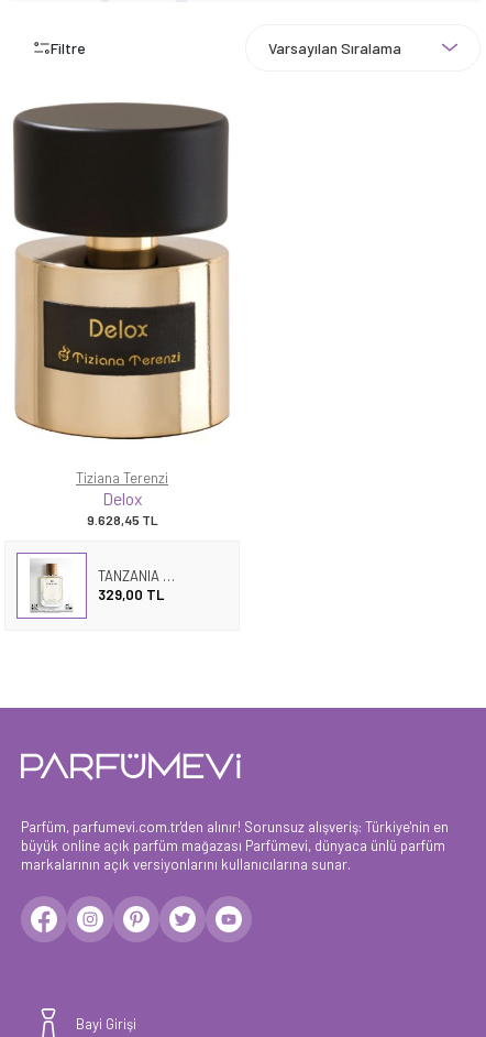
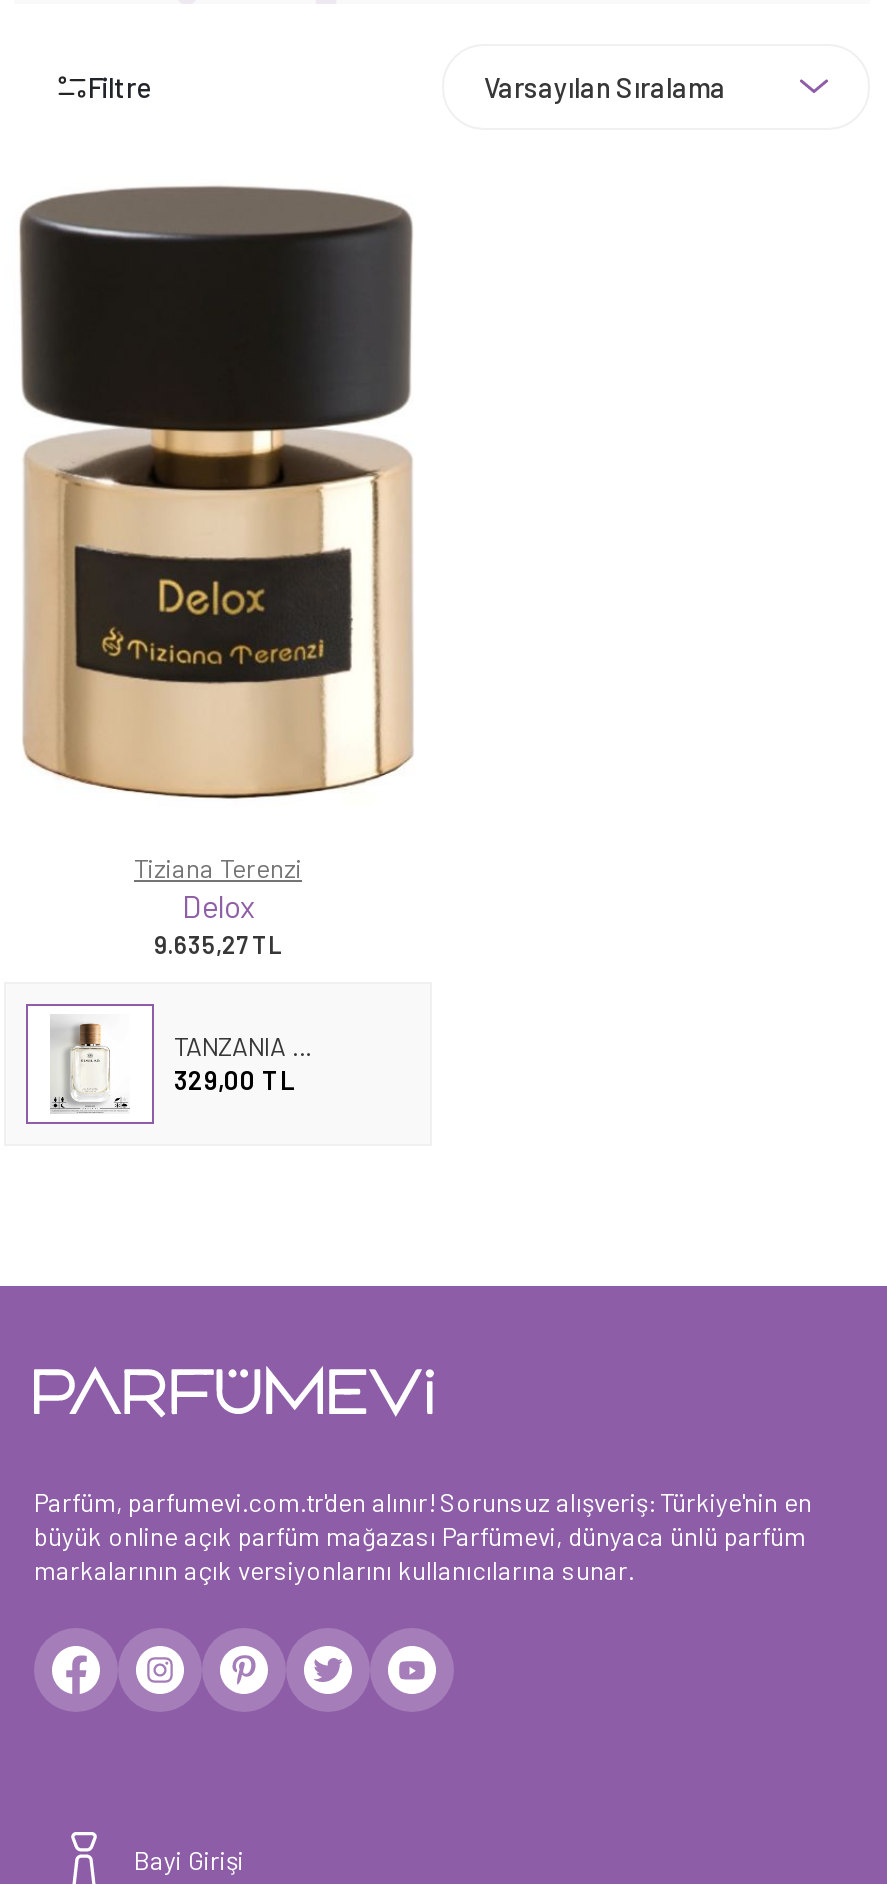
- 9.628,45 TL
+ 9.635,27 TL
